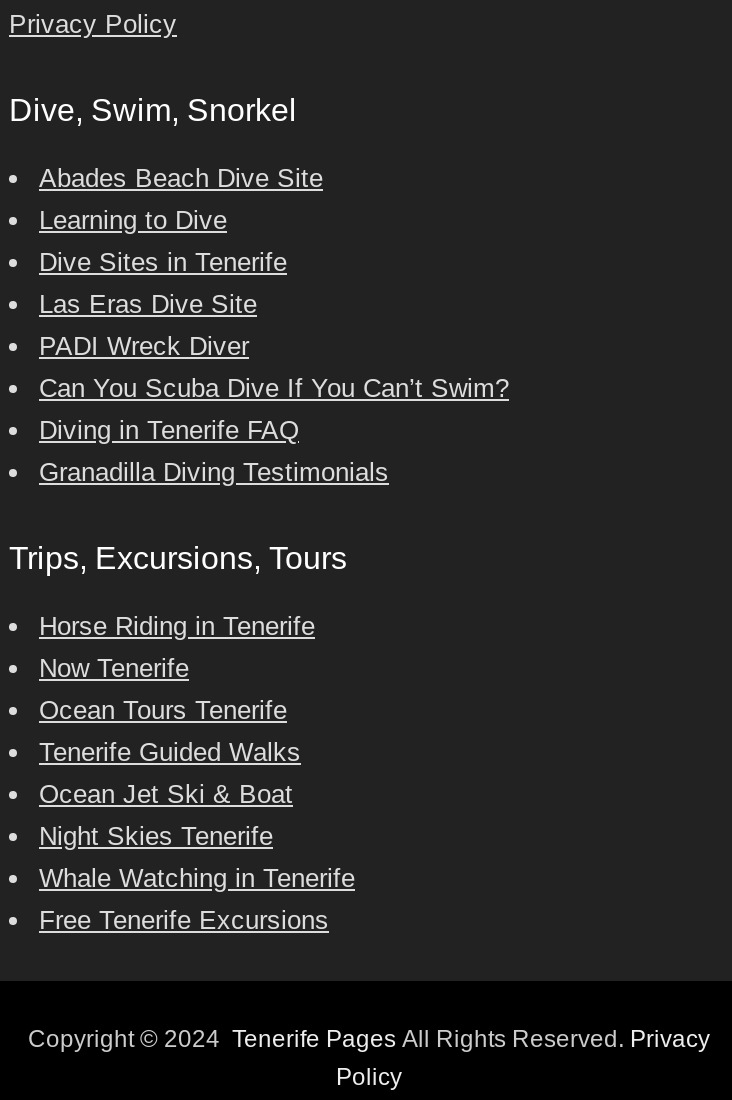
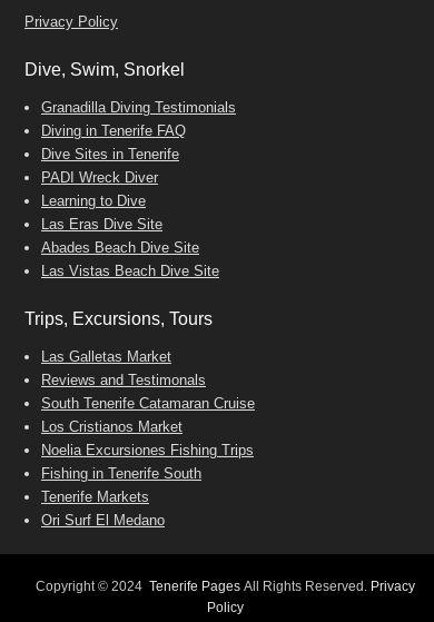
moved down: Diving in Tenerife FAQ | Dive Sites in Tenerife | PADI Wreck Diver | Learning to Dive | Las Eras Dive Site | Abades Beach Dive Site

- Can You Scuba Dive If You Can’t Swim?

moved up: Granadilla Diving Testimonials

+ Las Vistas Beach Dive Site

- Horse Riding in Tenerife
- Now Tenerife
- Ocean Tours Tenerife
- Tenerife Guided Walks
- Ocean Jet Ski & Boat
- Night Skies Tenerife
- Whale Watching in Tenerife
- Free Tenerife Excursions
+ Las Galletas Market
+ Reviews and Testimonals
+ South Tenerife Catamaran Cruise
+ Los Cristianos Market
+ Noelia Excursiones Fishing Trips
+ Fishing in Tenerife South
+ Tenerife Markets
+ Ori Surf El Medano
